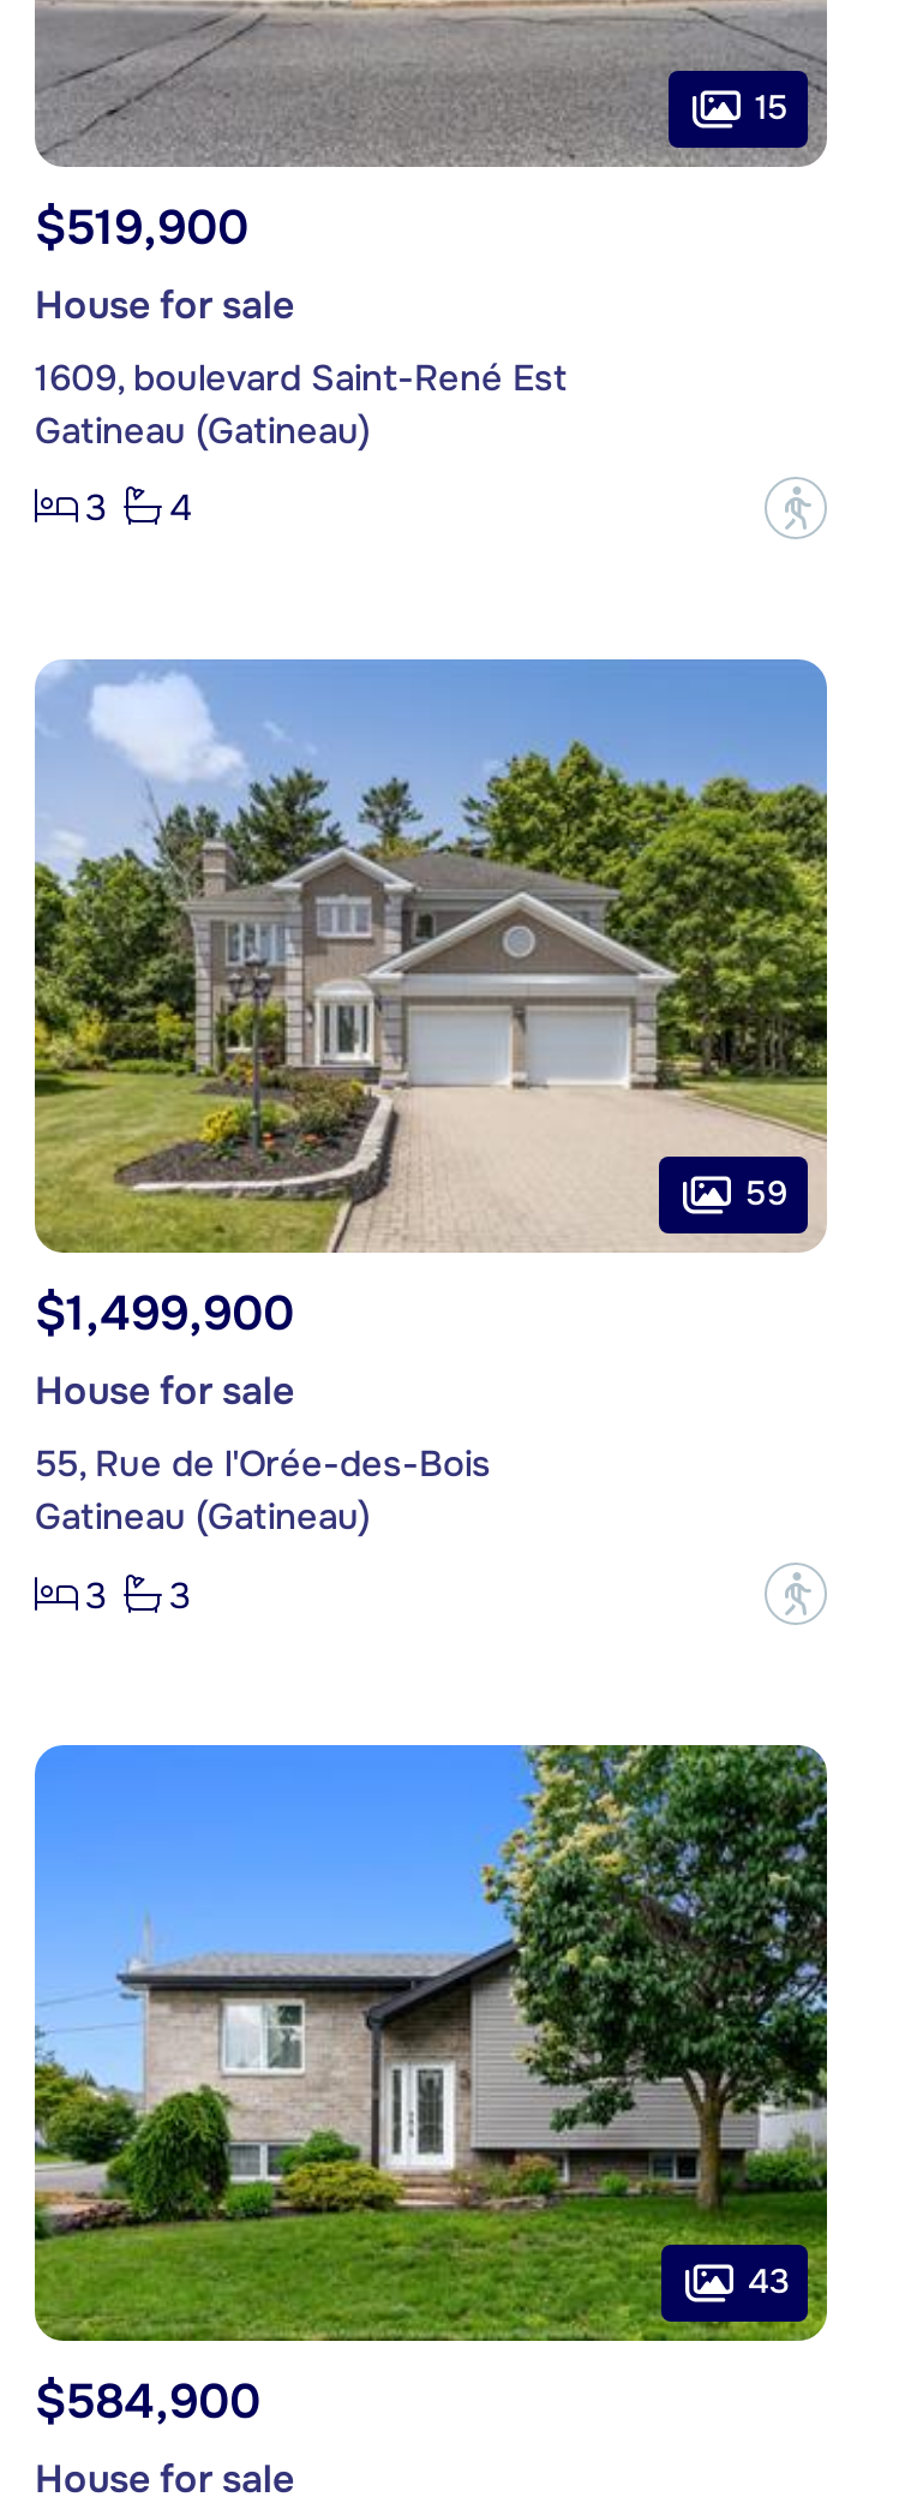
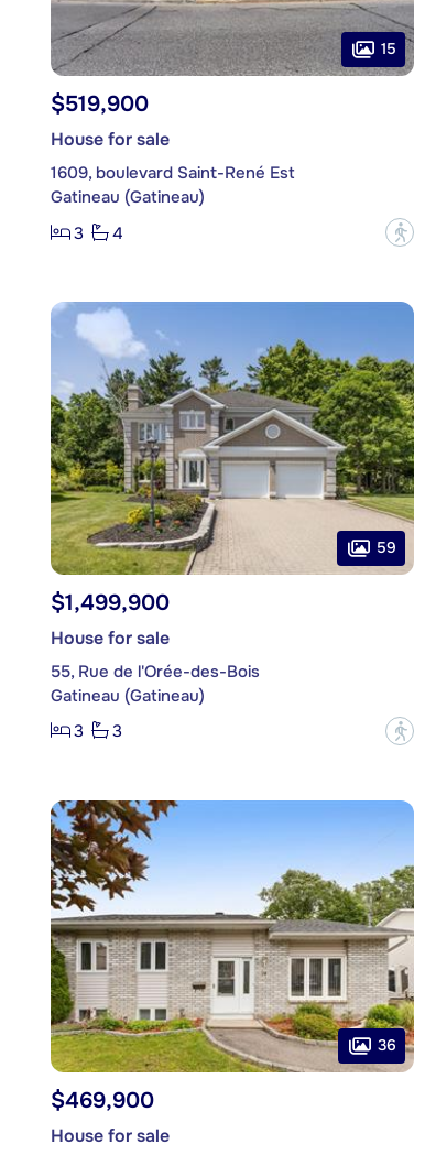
- [image]
- 43
+ [image]
+ 36

- $584,900
+ $469,900
